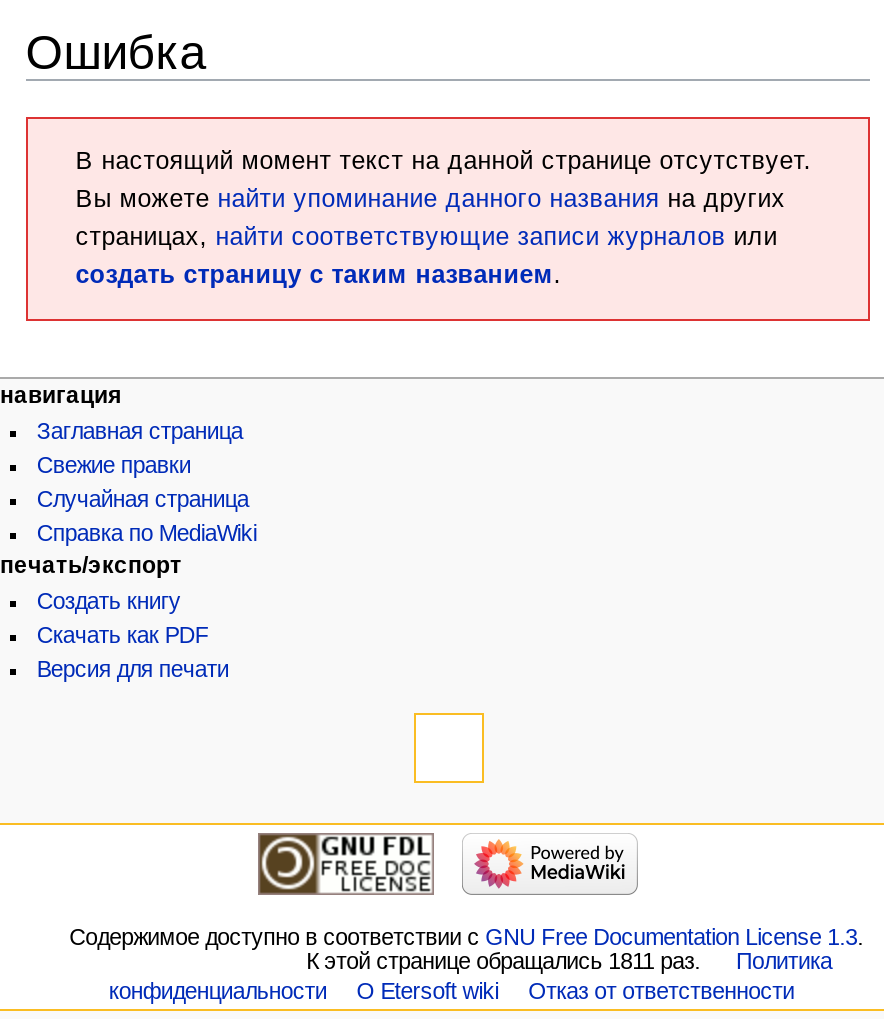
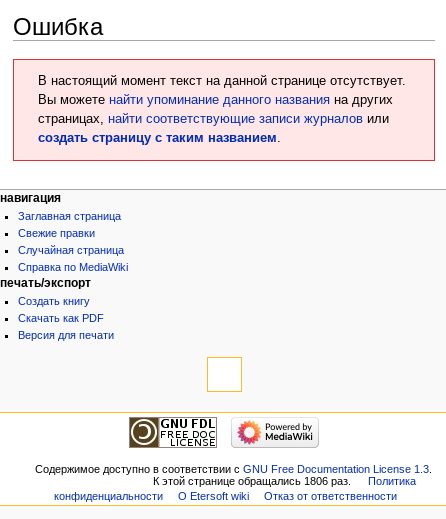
- К этой странице обращались 1811 раз.
+ К этой странице обращались 1806 раз.
